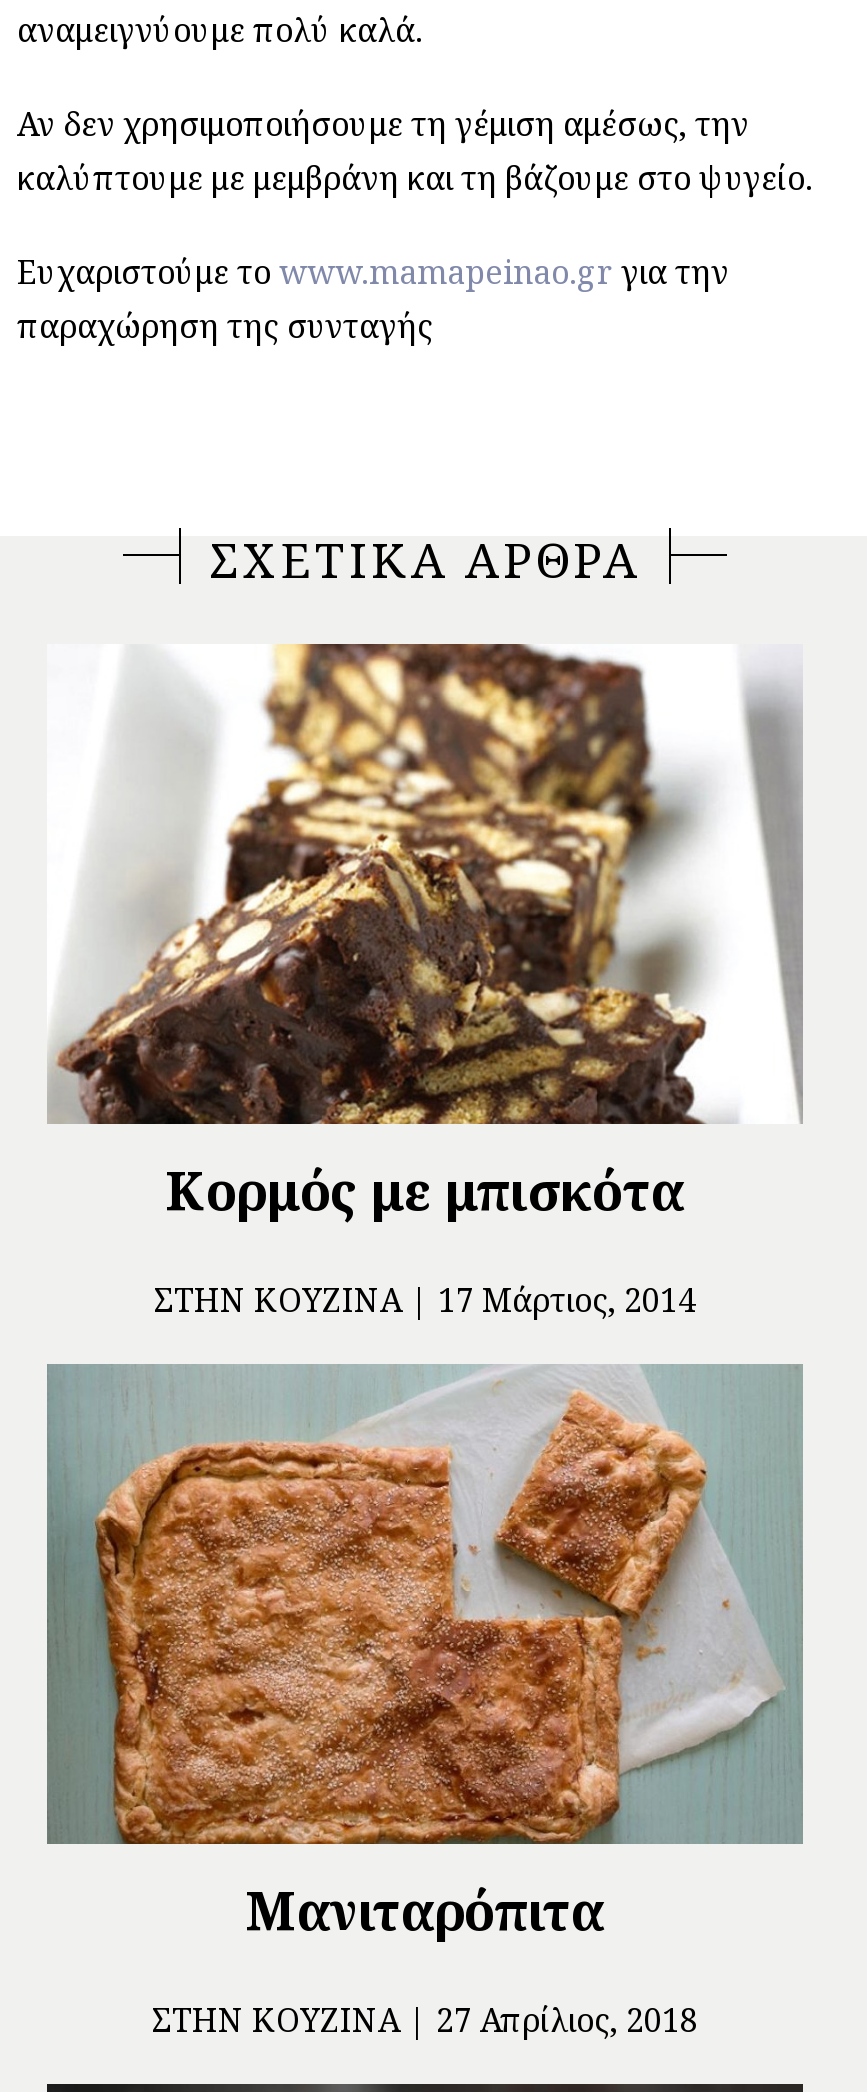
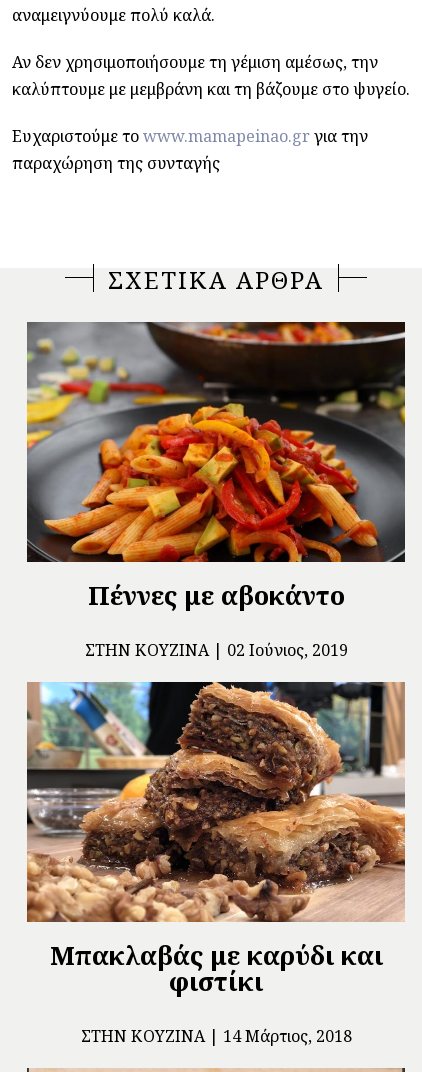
- [image]
- Κορμός με μπισκότα
+ [image]
+ Πέννες με αβοκάντο

- ΣΤΗΝ ΚΟΥΖΊΝΑ 17 Μάρτιος, 2014
+ ΣΤΗΝ ΚΟΥΖΊΝΑ 02 Ιούνιος, 2019

- [image]
- Μανιταρόπιτα
+ [image]
+ Μπακλαβάς με καρύδι και
+ φιστίκι

- ΣΤΗΝ ΚΟΥΖΊΝΑ 27 Απρίλιος, 2018
+ ΣΤΗΝ ΚΟΥΖΊΝΑ 14 Μάρτιος, 2018
